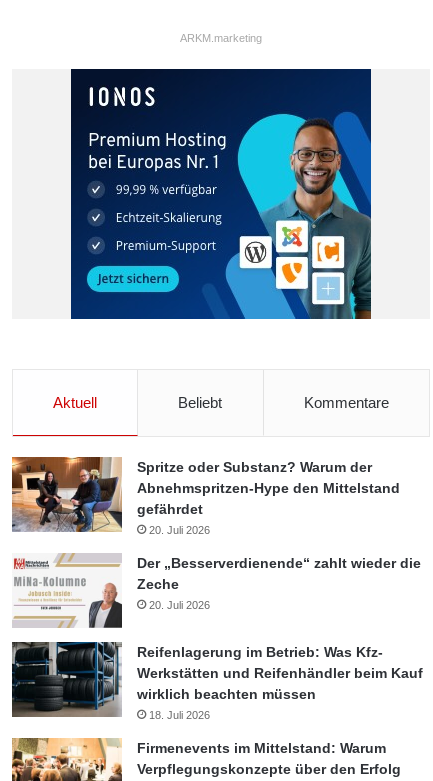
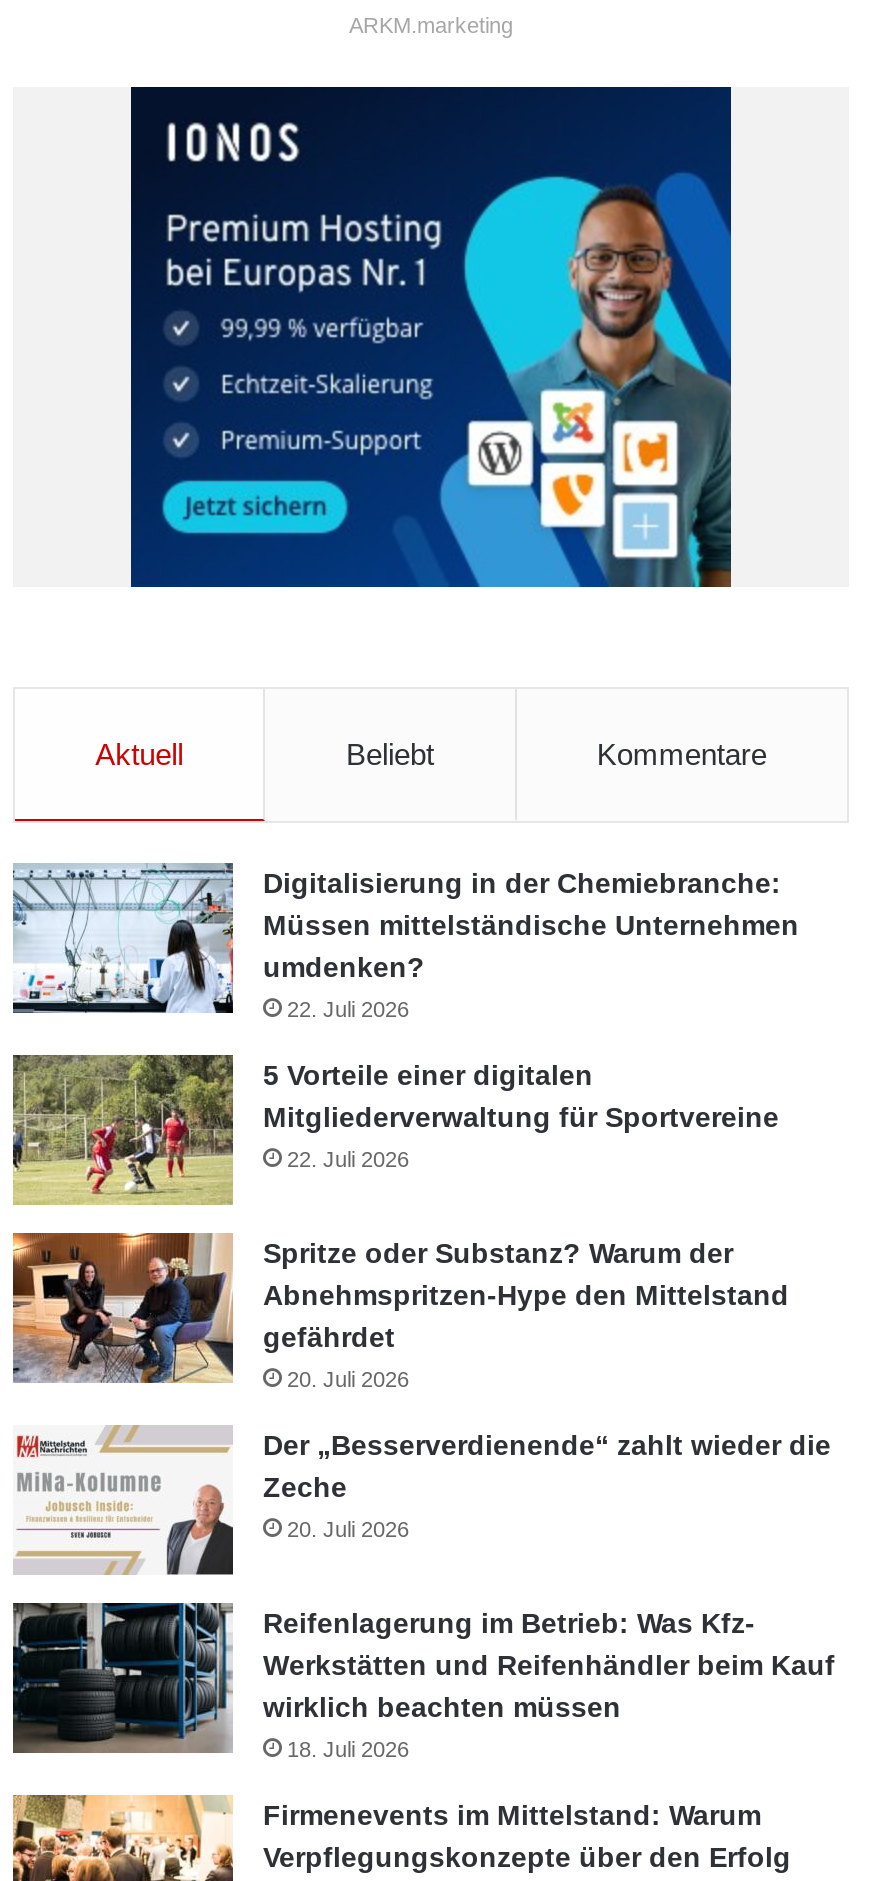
+ [image]
+ Digitalisierung in der Chemiebranche:
+ Müssen mittelständische Unternehmen
+ umdenken?
+ 22. Juli 2026
+ 5 Vorteile einer digitalen
+ Mitgliederverwaltung für Sportvereine
+ 22. Juli 2026

+ [image]
